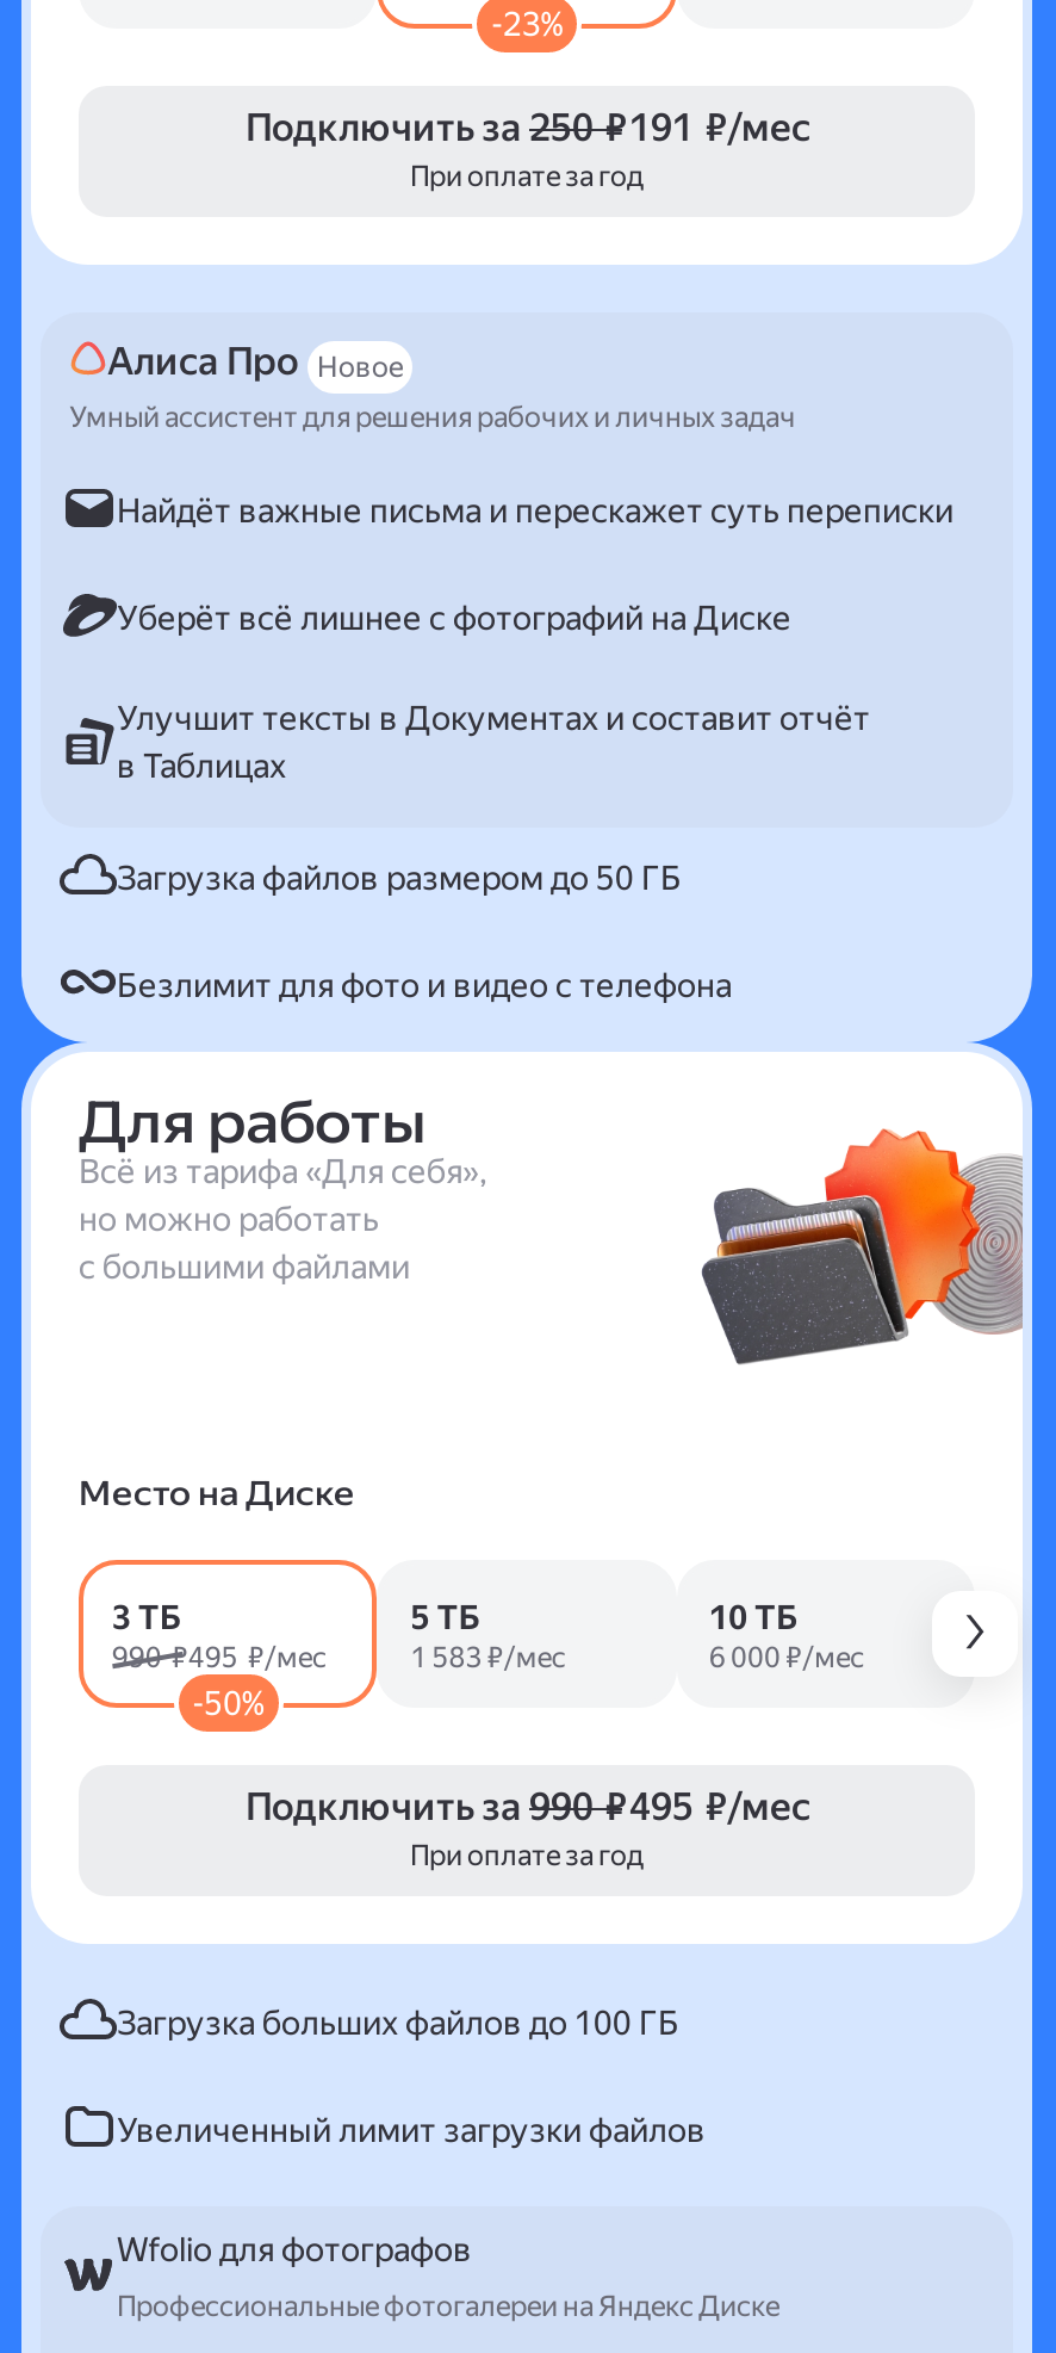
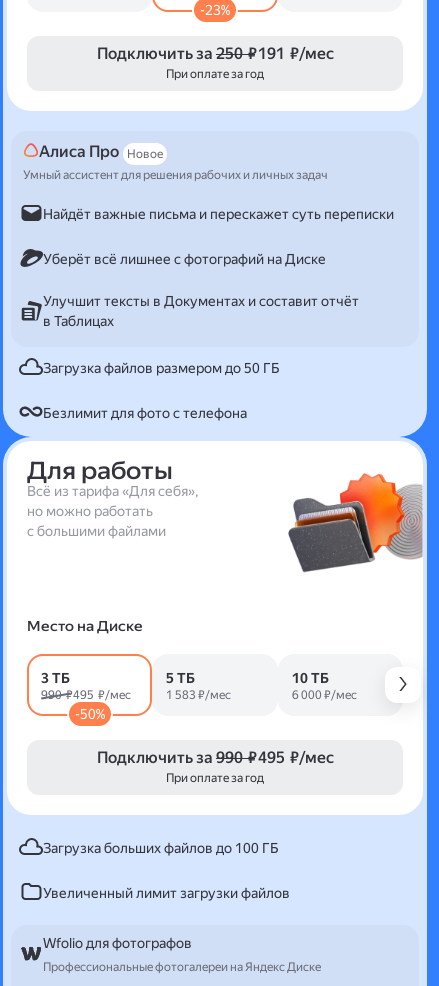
- Безлимит для фото и видео с телефона
+ Безлимит для фото с телефона
